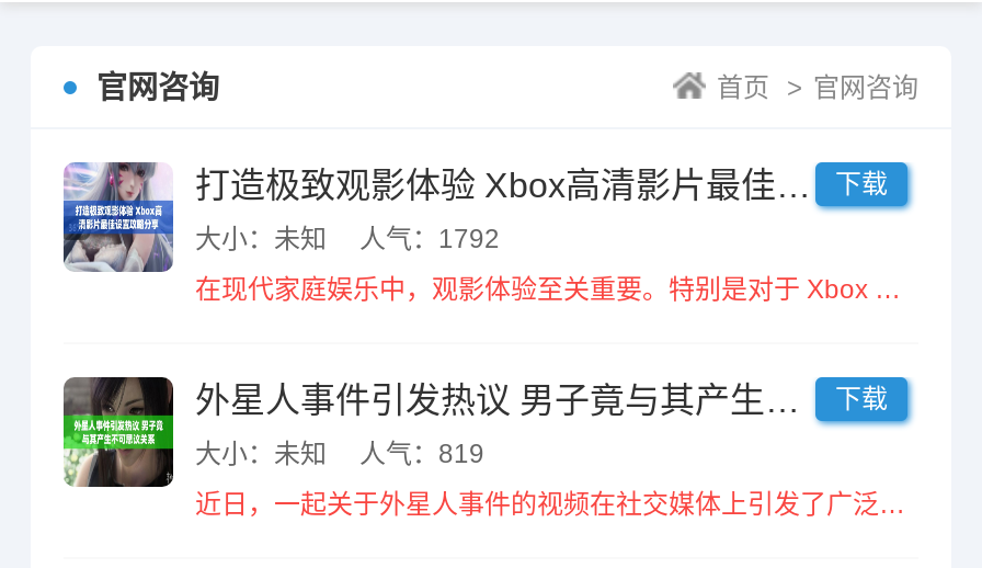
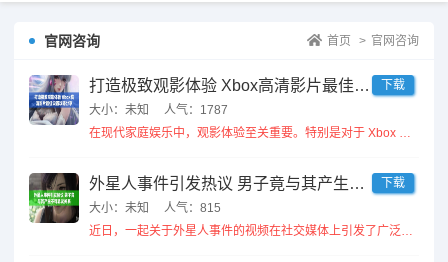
- 大小：未知 人气：1792
+ 大小：未知 人气：1787

- 大小：未知 人气：819
+ 大小：未知 人气：815
